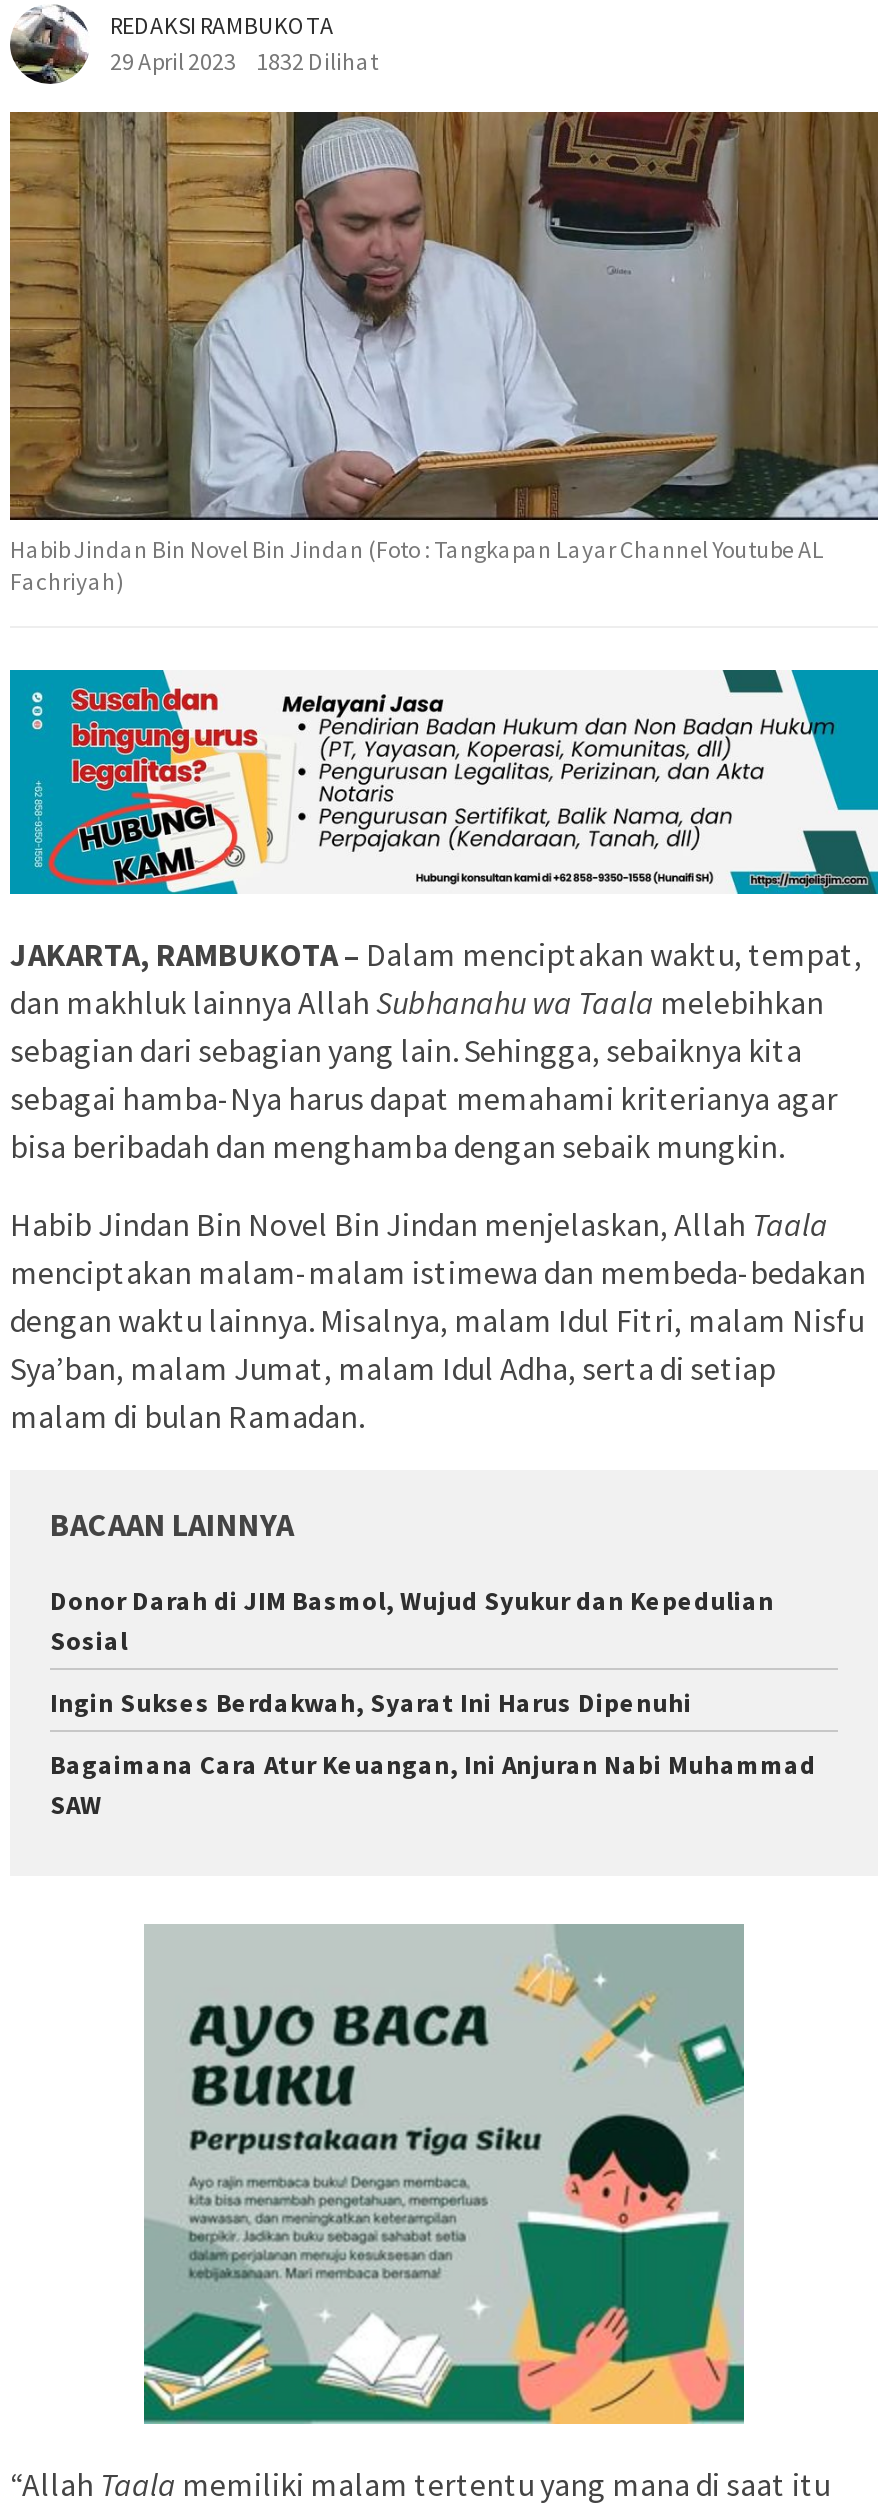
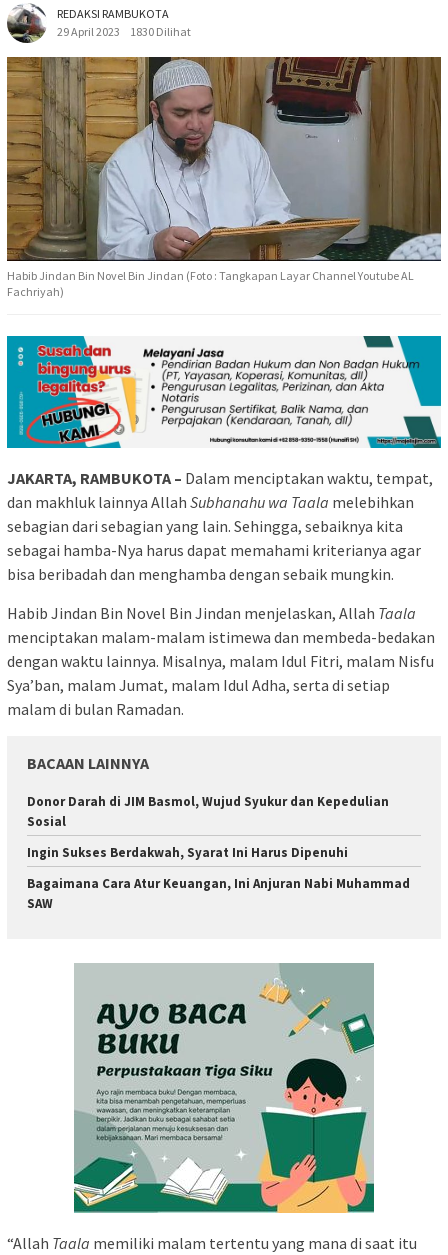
- 29 April 2023 1832 Dilihat
+ 29 April 2023 1830 Dilihat
